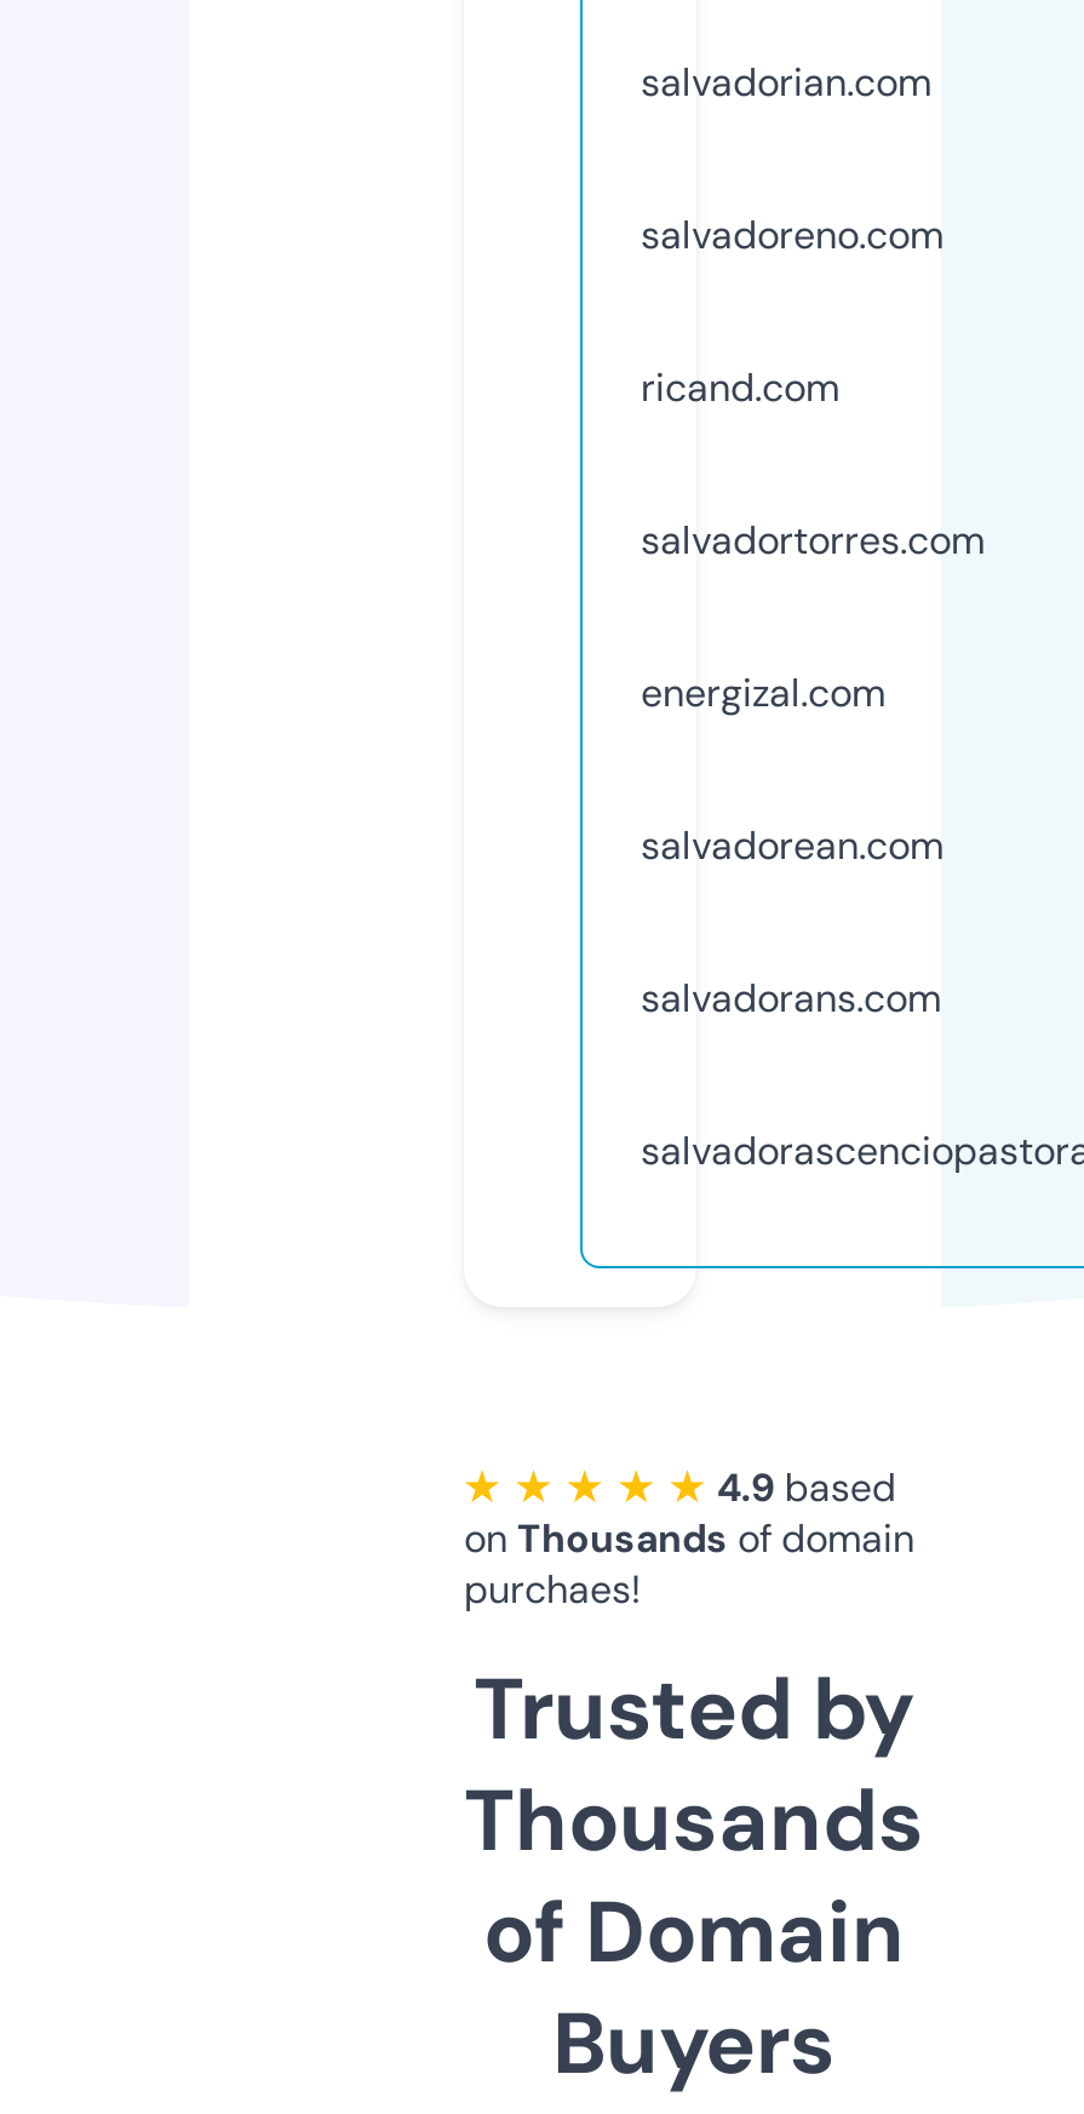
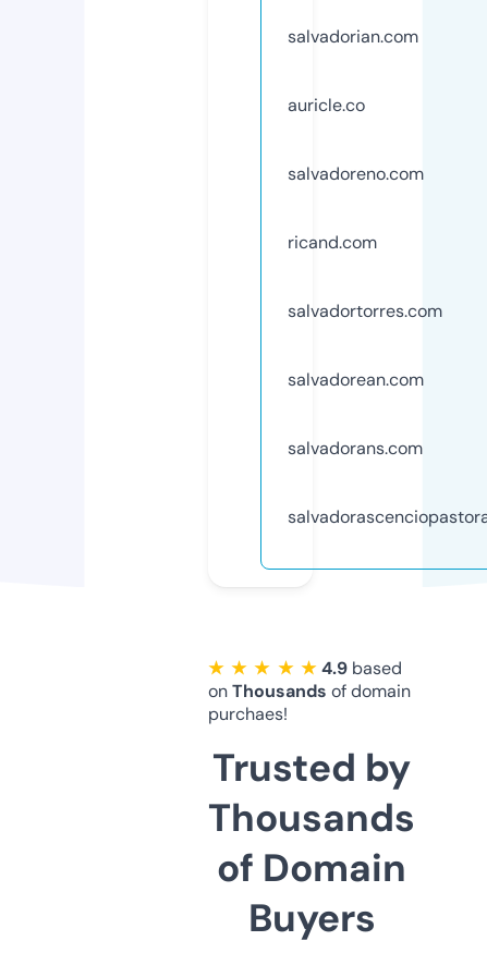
+ auricle.co

moved down: salvadoreno.com | ricand.com | salvadortorres.com

- energizal.com
